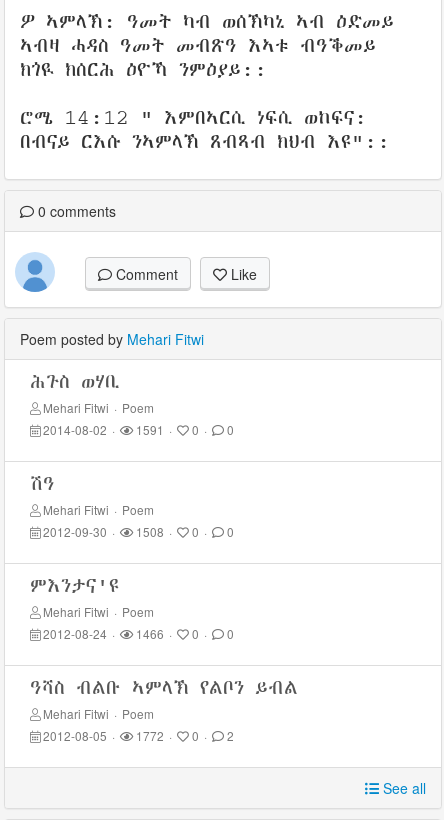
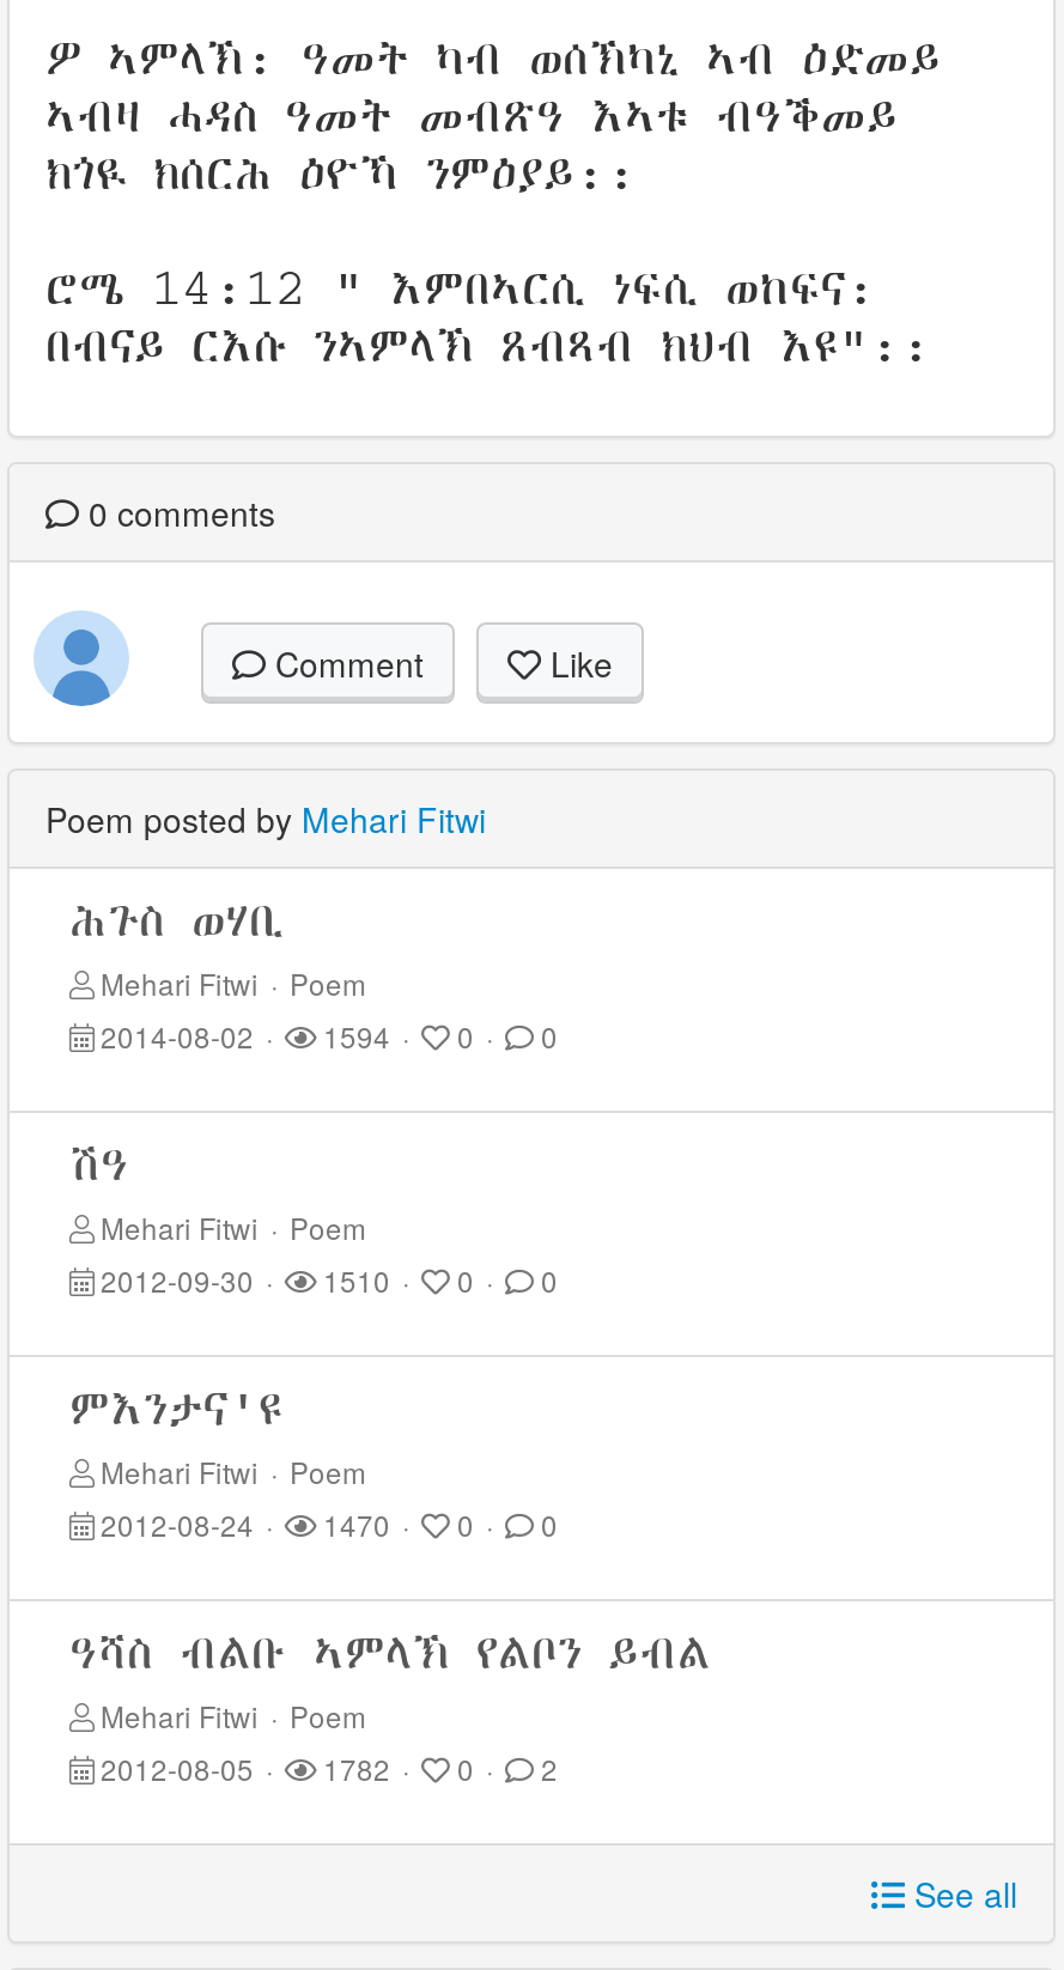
- 2014-08-02 · 1591 · 0 · 0
+ 2014-08-02 · 1594 · 0 · 0

- 2012-09-30 · 1508 · 0 · 0
+ 2012-09-30 · 1510 · 0 · 0

- 2012-08-24 · 1466 · 0 · 0
+ 2012-08-24 · 1470 · 0 · 0

- 2012-08-05 · 1772 · 0 · 2
+ 2012-08-05 · 1782 · 0 · 2
